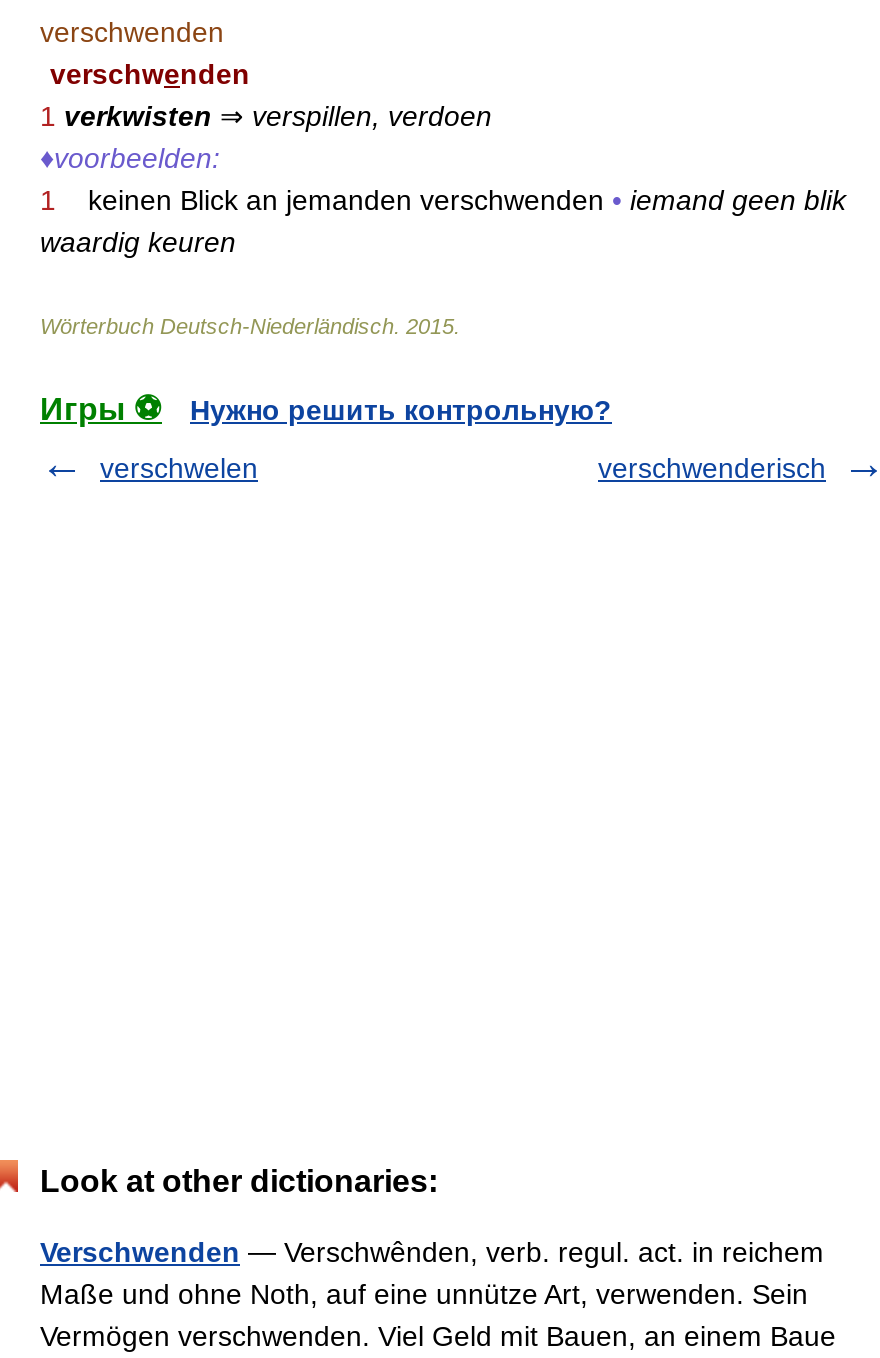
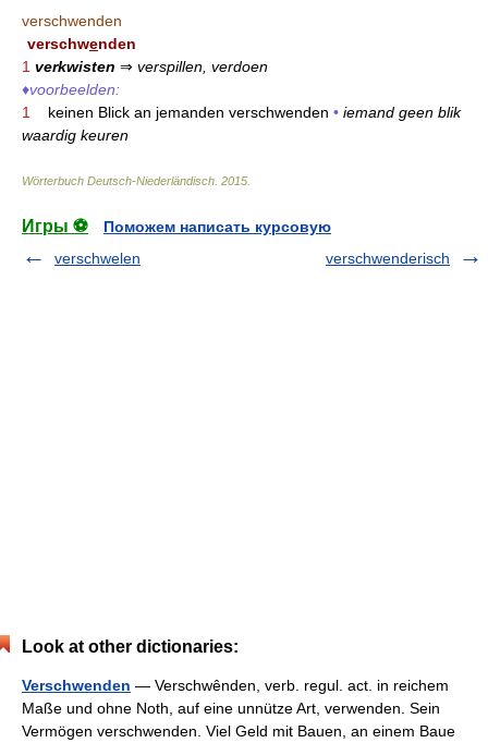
- Нужно решить контрольную?
+ Поможем написать курсовую
